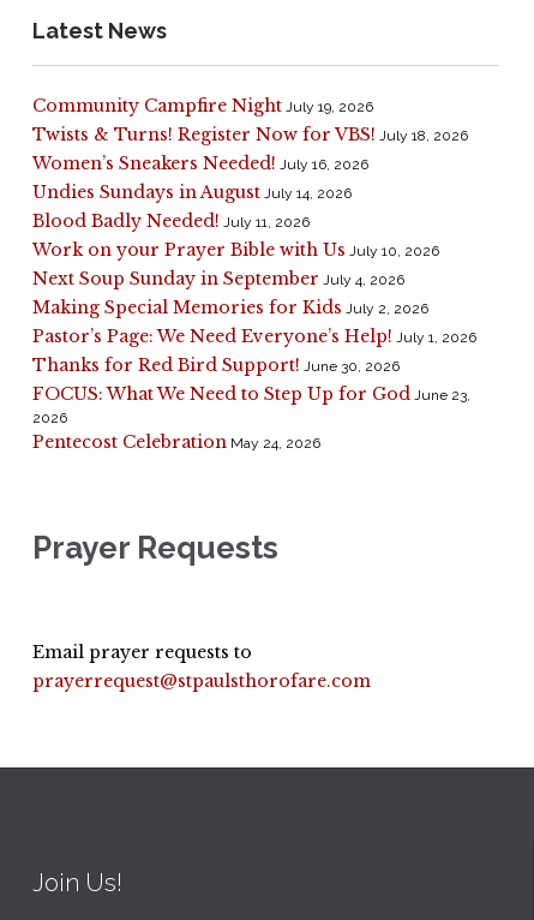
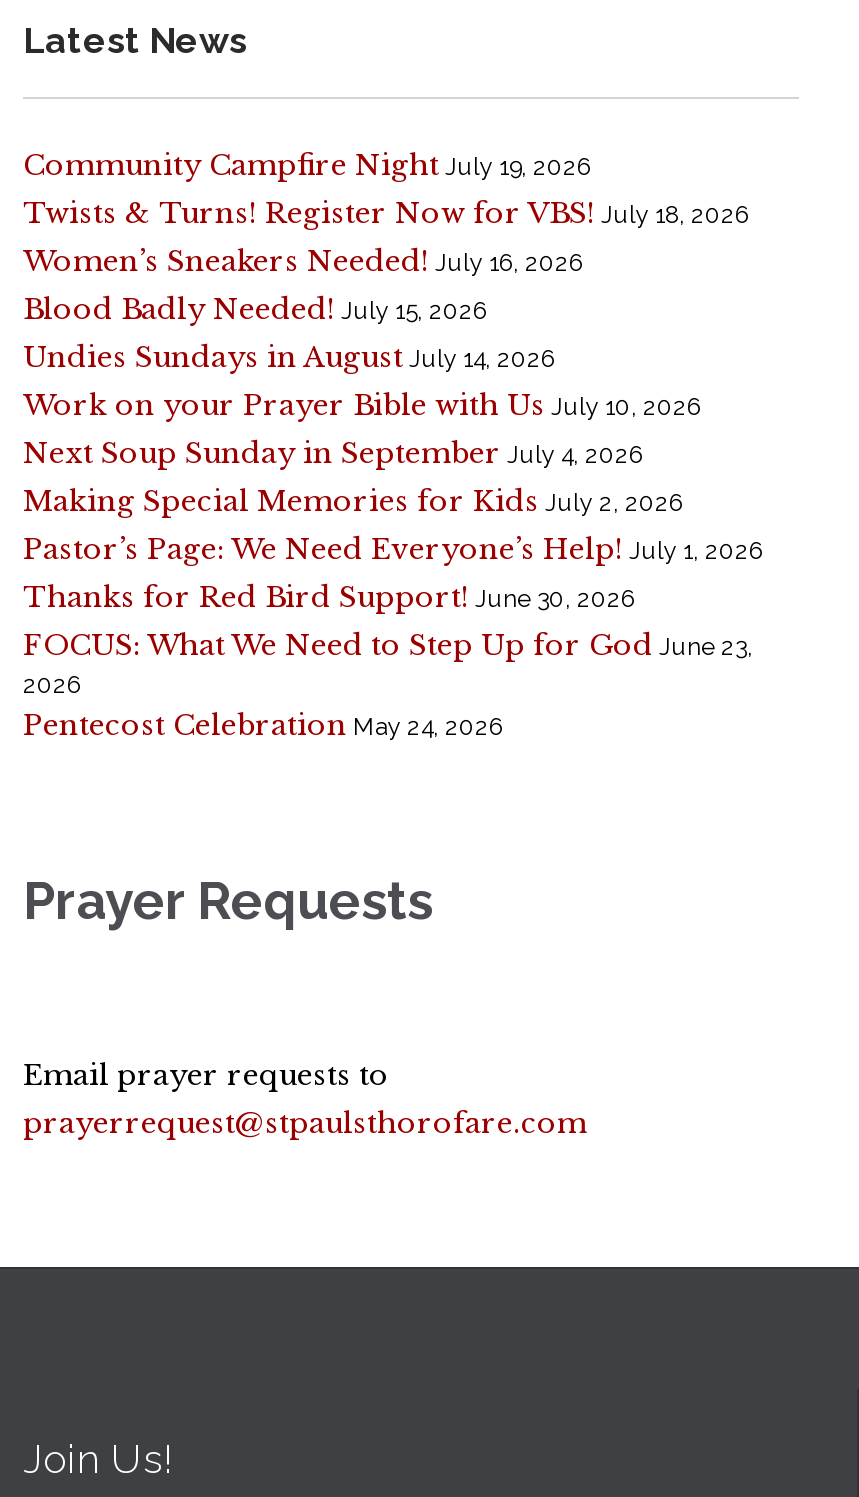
+ Blood Badly Needed! July 15, 2026

moved down: Undies Sundays in August July 14, 2026

- Blood Badly Needed! July 11, 2026
